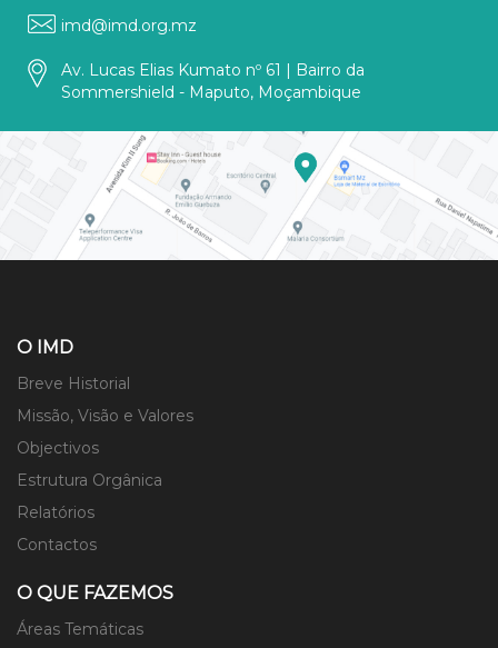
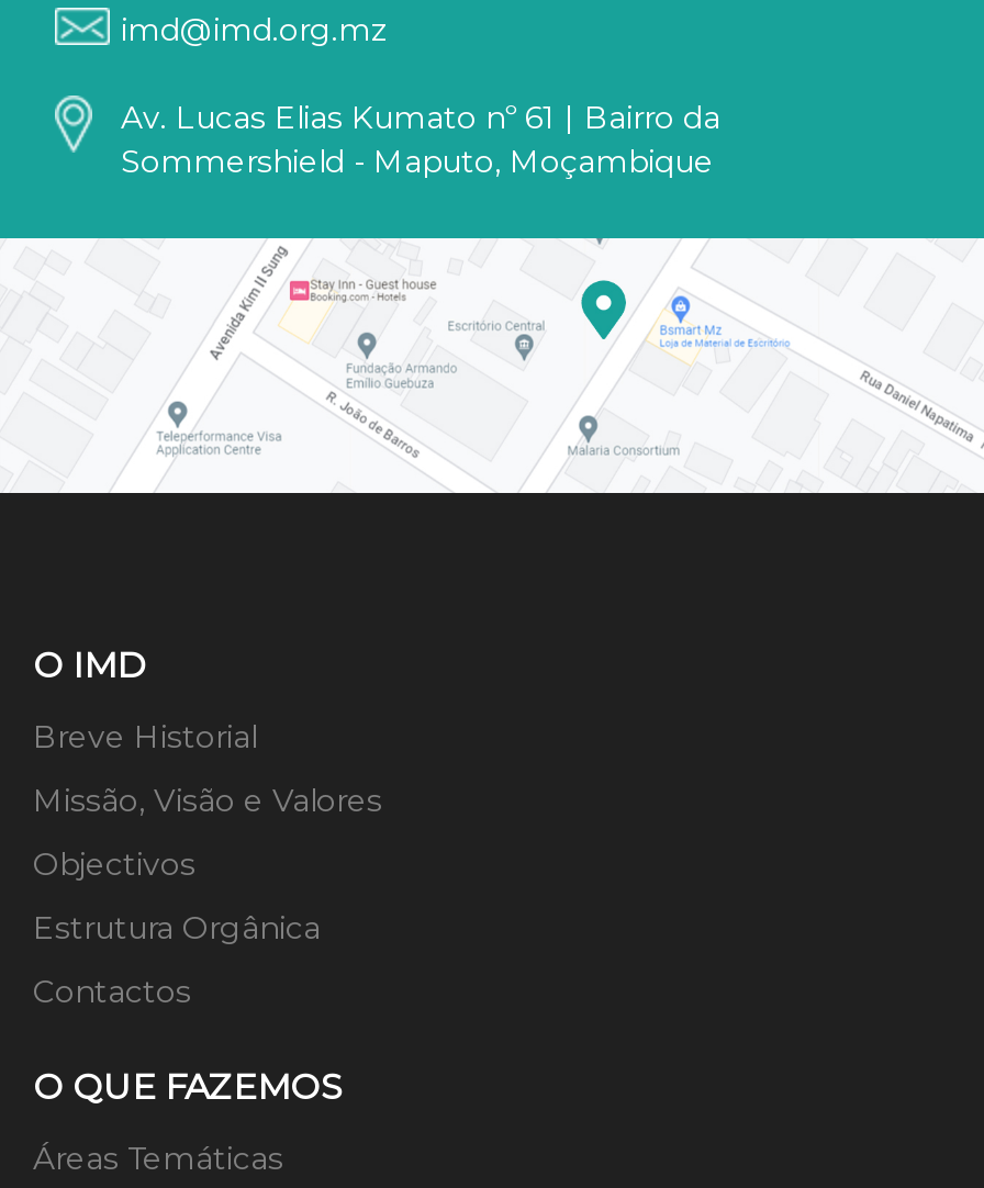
- Relatórios
